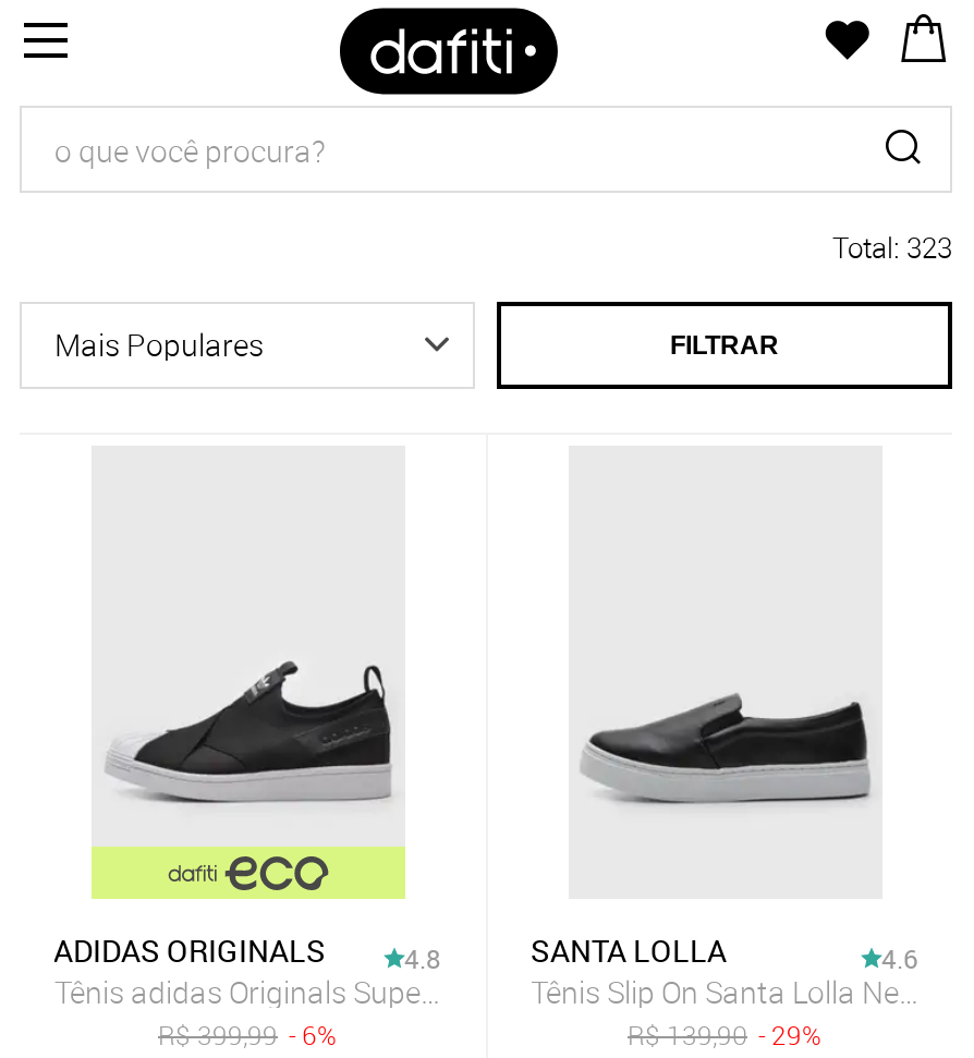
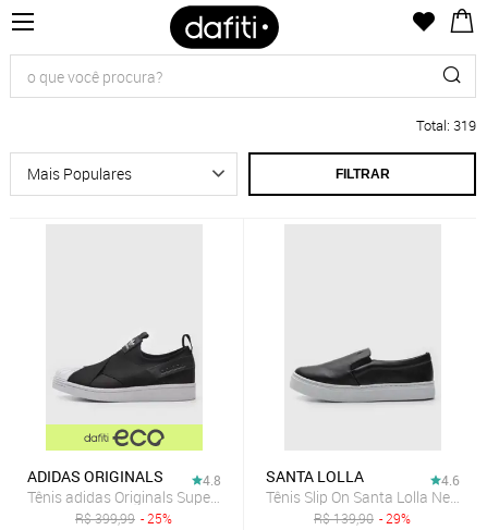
- Total: 323
+ Total: 319

- R$399,99 - 6%
+ R$399,99 - 25%
